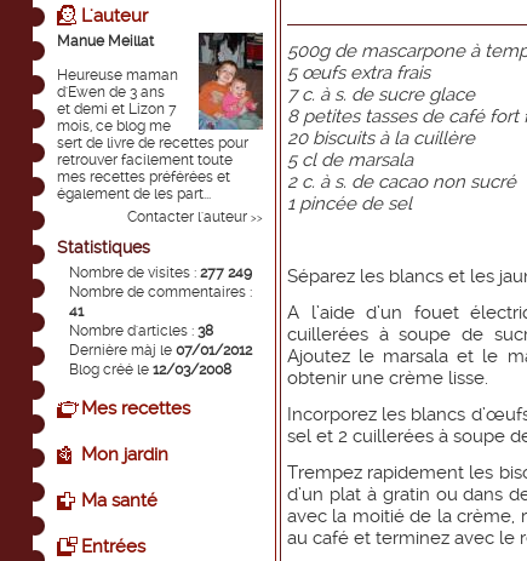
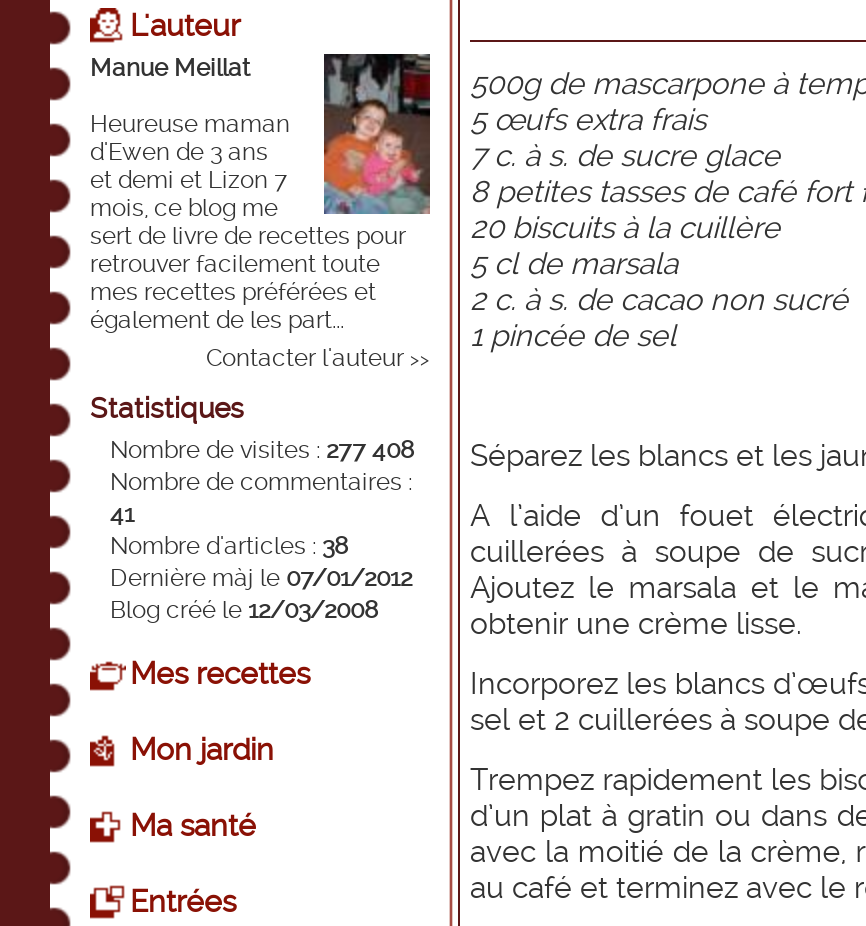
- Nombre de visites : 277 249
+ Nombre de visites : 277 408
